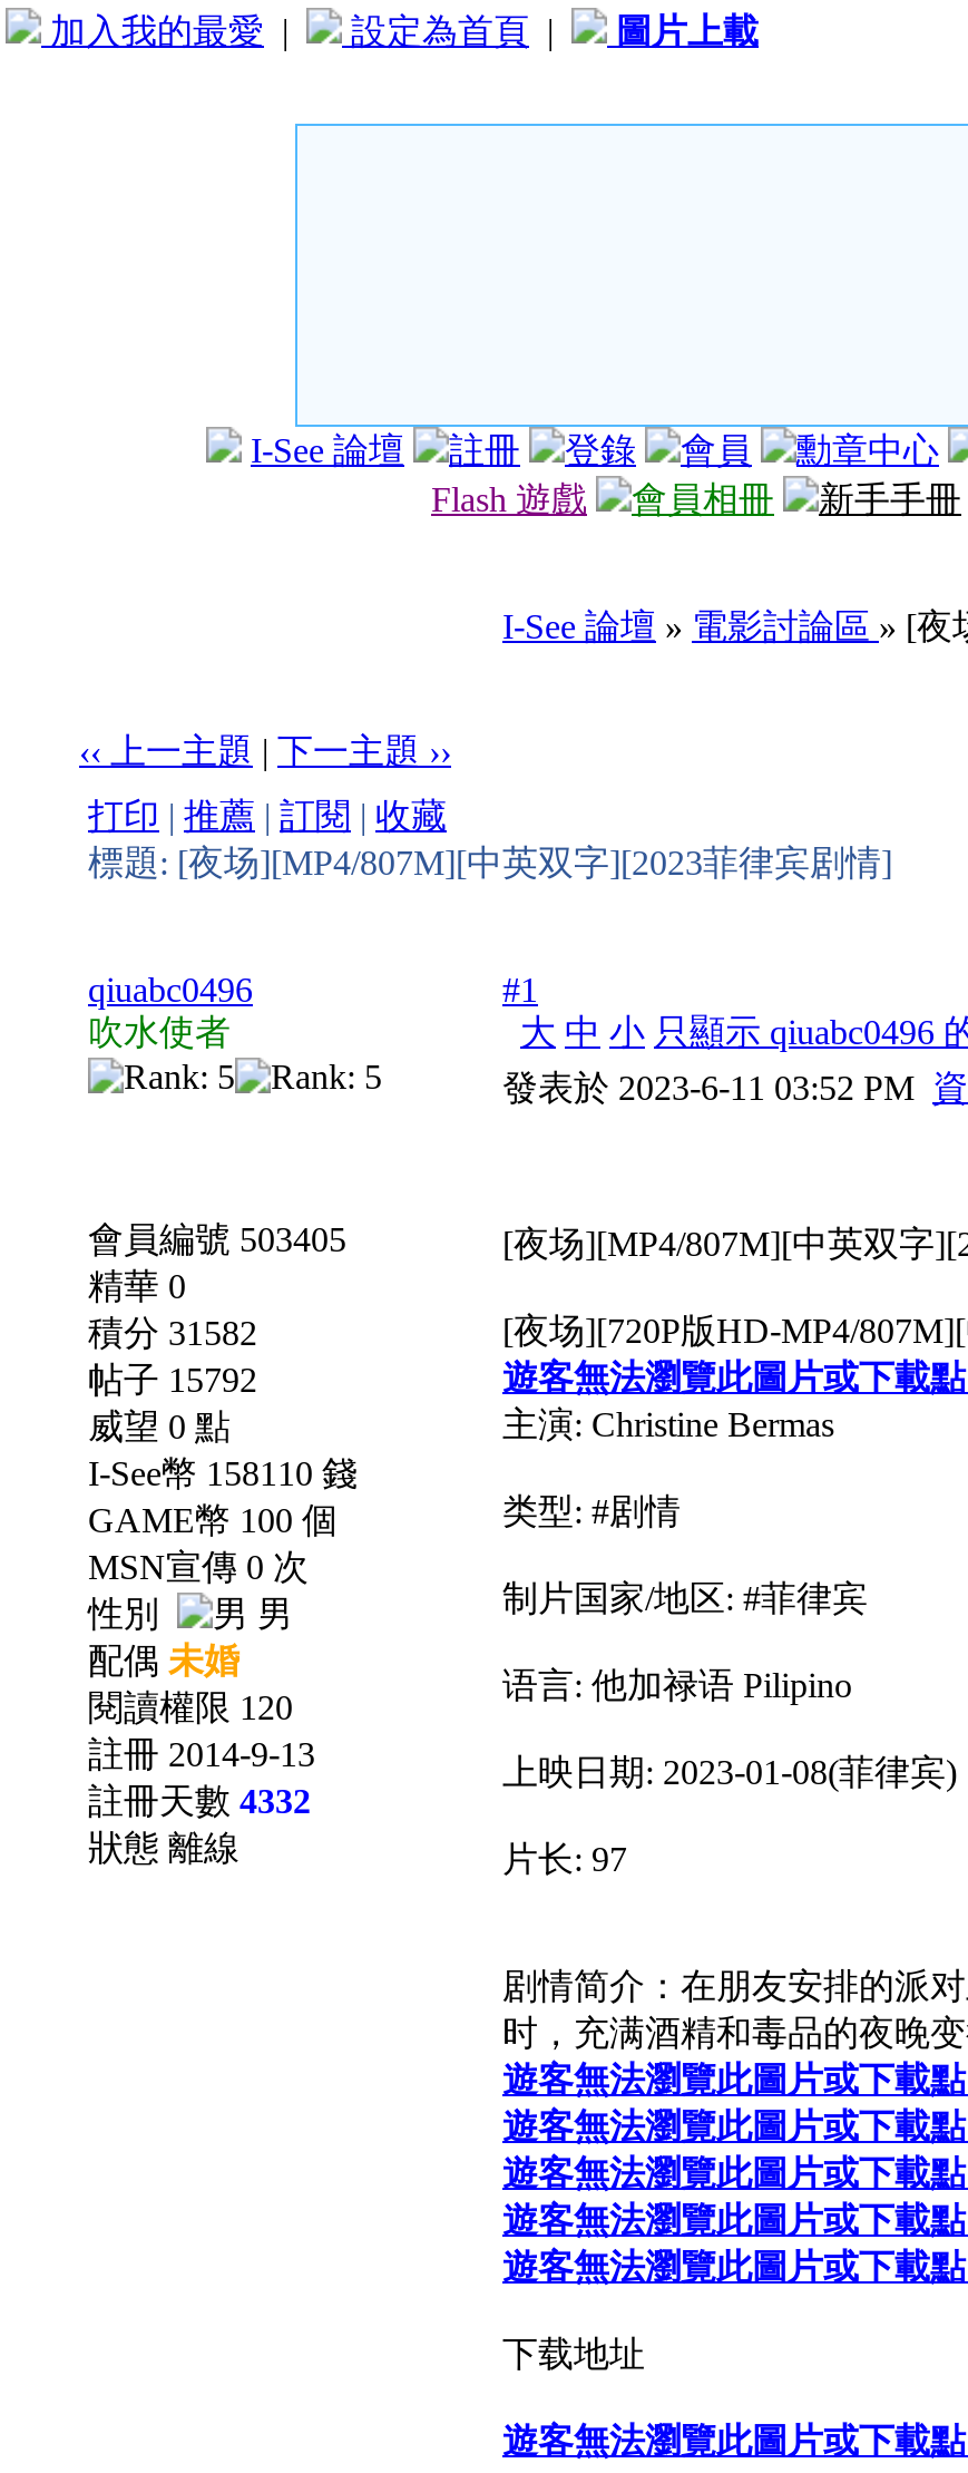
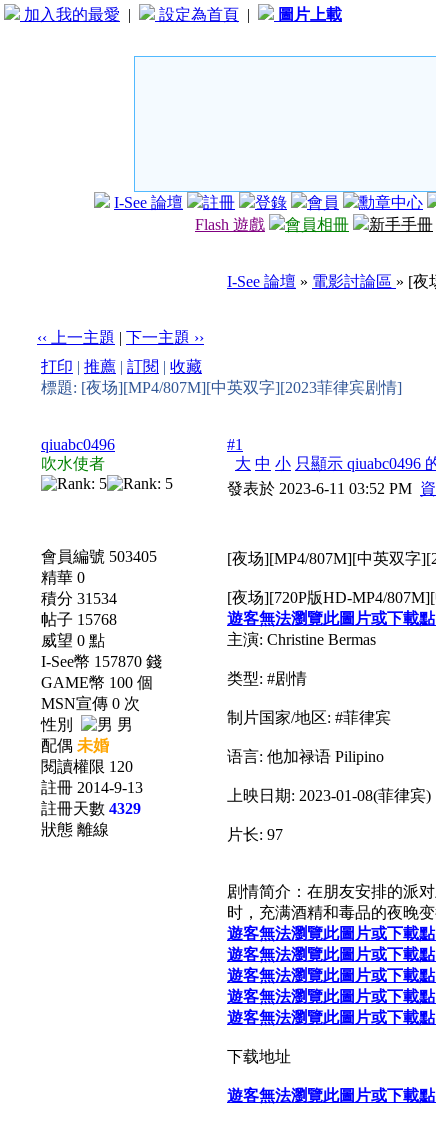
- 積分 31582
+ 積分 31534

- 帖子 15792
+ 帖子 15768

- I-See幣 158110 錢
+ I-See幣 157870 錢

- 註冊天數4332
+ 註冊天數4329
